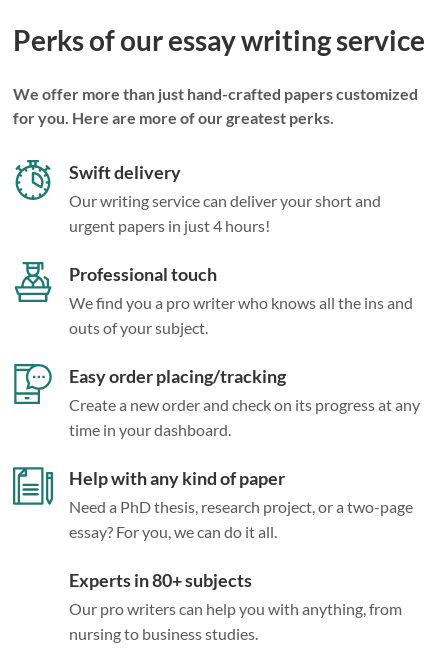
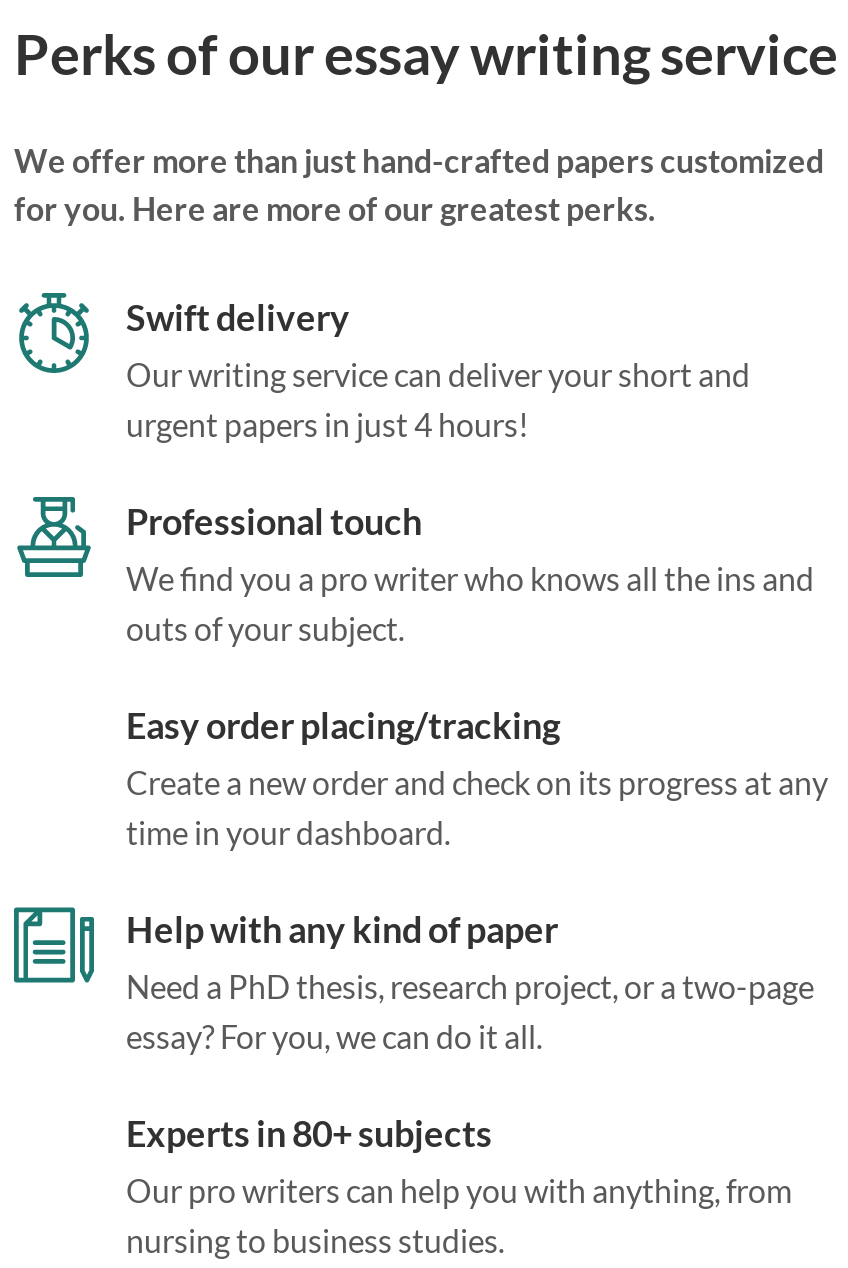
- [image]
